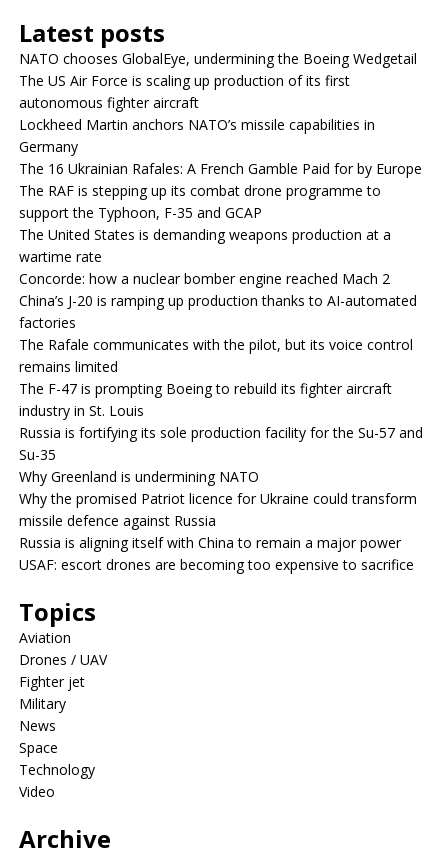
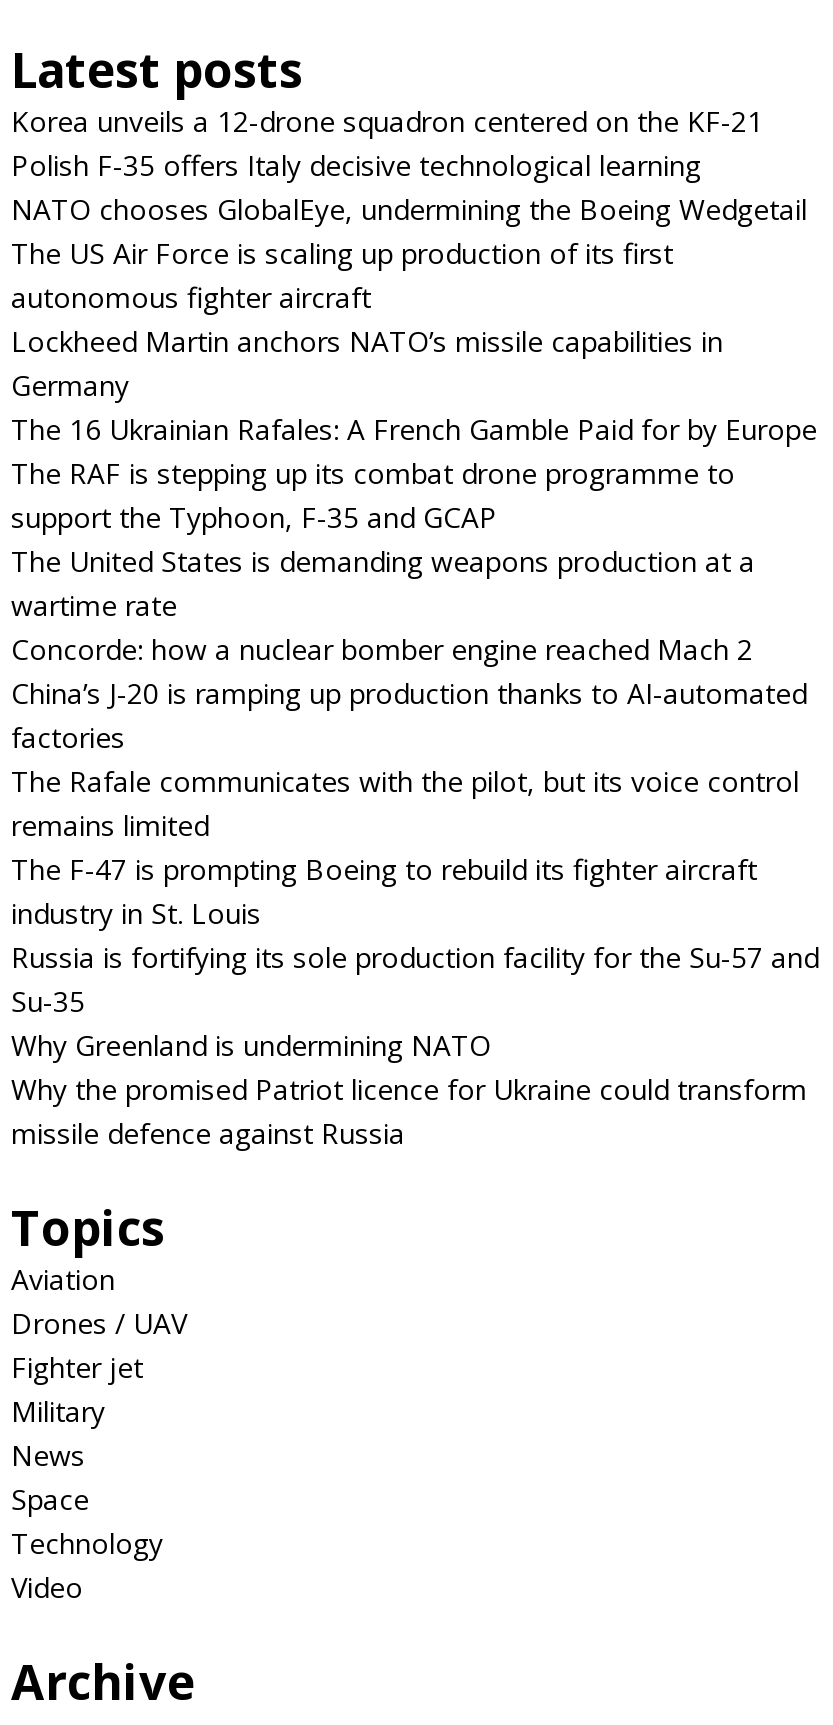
+ Korea unveils a 12-drone squadron centered on the KF-21
+ Polish F-35 offers Italy decisive technological learning

moved down: NATO chooses GlobalEye, undermining the Boeing Wedgetail | The US Air Force is scaling up production of its first | autonomous fighter aircraft | ... | Why the promised Patriot licence for Ukraine could transform | missile defence against Russia

- Russia is aligning itself with China to remain a major power
- USAF: escort drones are becoming too expensive to sacrifice
